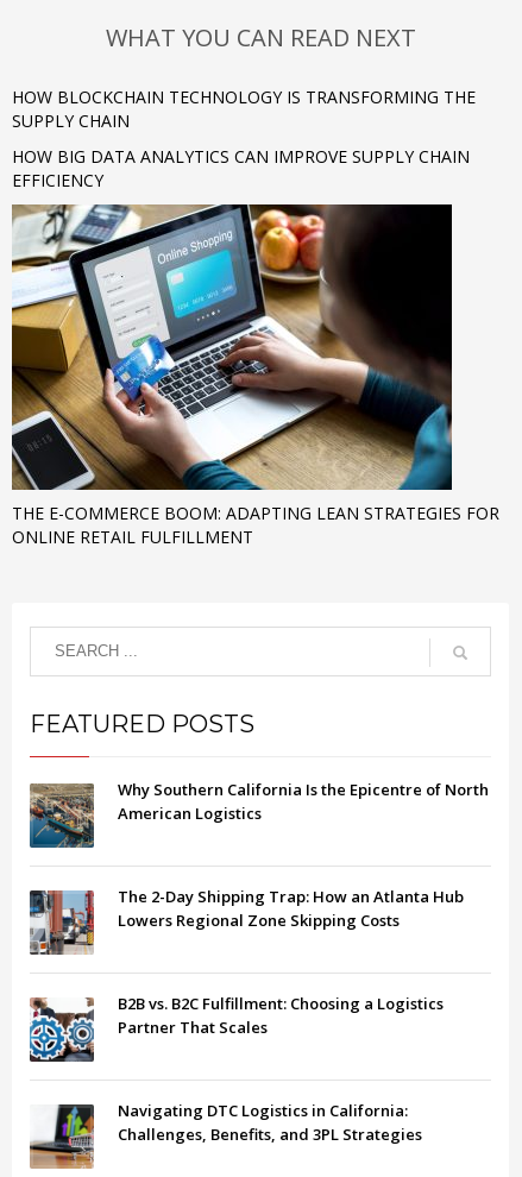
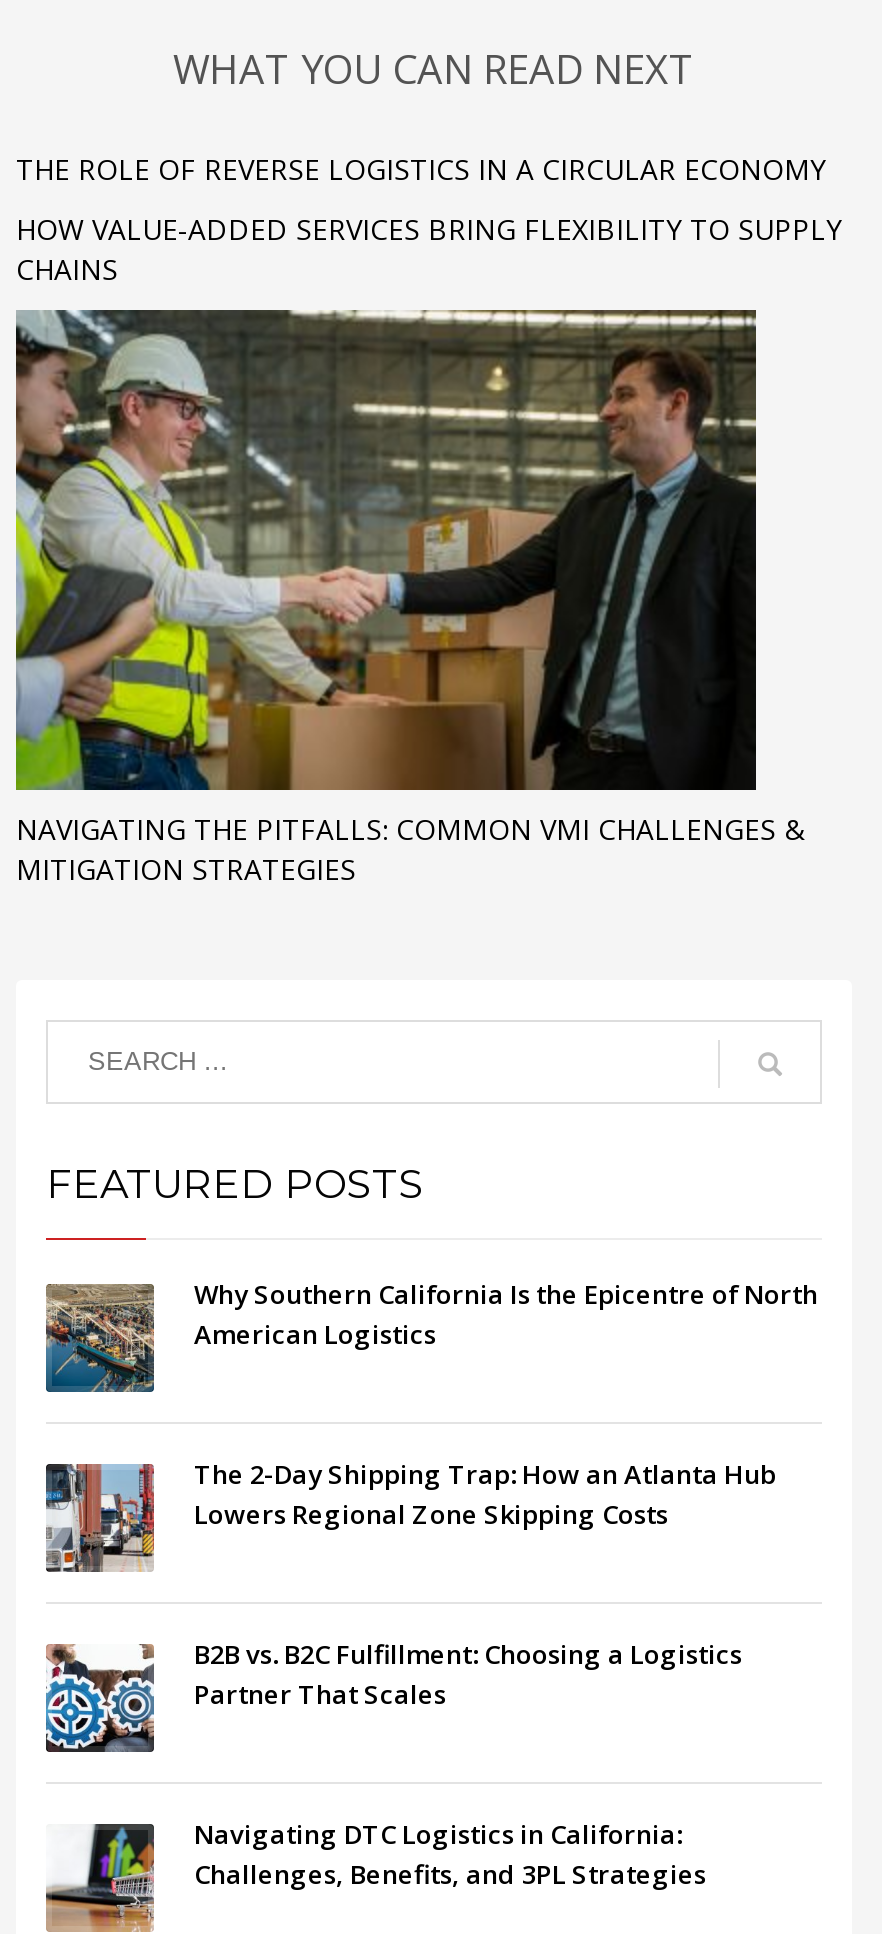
- HOW BLOCKCHAIN TECHNOLOGY IS TRANSFORMING THE
- SUPPLY CHAIN
+ THE ROLE OF REVERSE LOGISTICS IN A CIRCULAR ECONOMY

- HOW BIG DATA ANALYTICS CAN IMPROVE SUPPLY CHAIN
- EFFICIENCY
+ HOW VALUE-ADDED SERVICES BRING FLEXIBILITY TO SUPPLY
+ CHAINS

- [image]
- THE E-COMMERCE BOOM: ADAPTING LEAN STRATEGIES FOR
- ONLINE RETAIL FULFILLMENT
+ [image]
+ NAVIGATING THE PITFALLS: COMMON VMI CHALLENGES &
+ MITIGATION STRATEGIES
